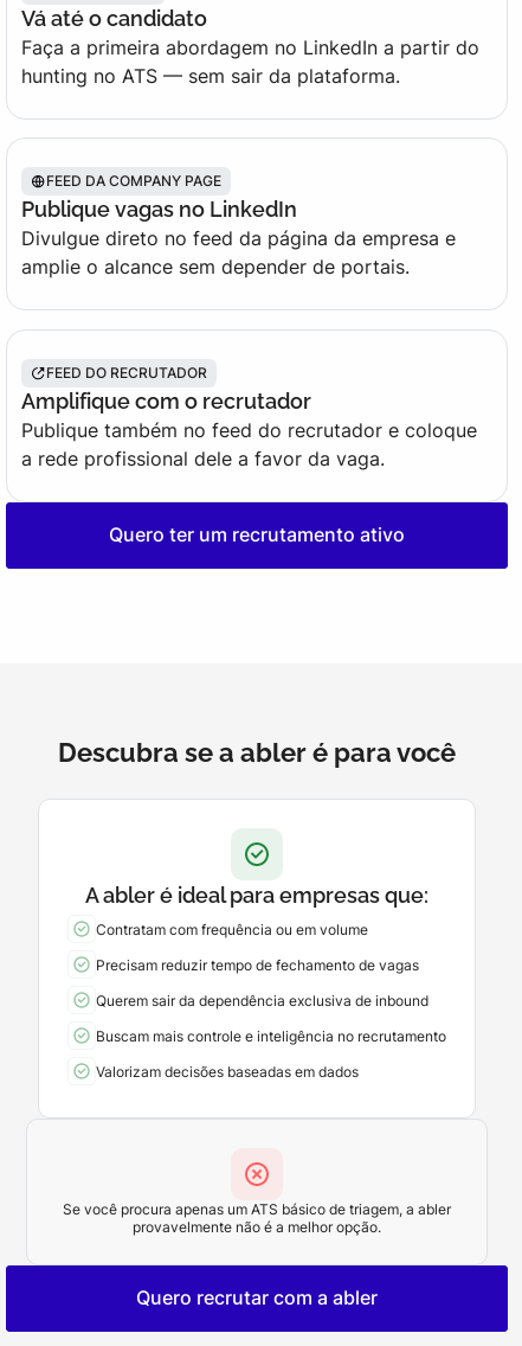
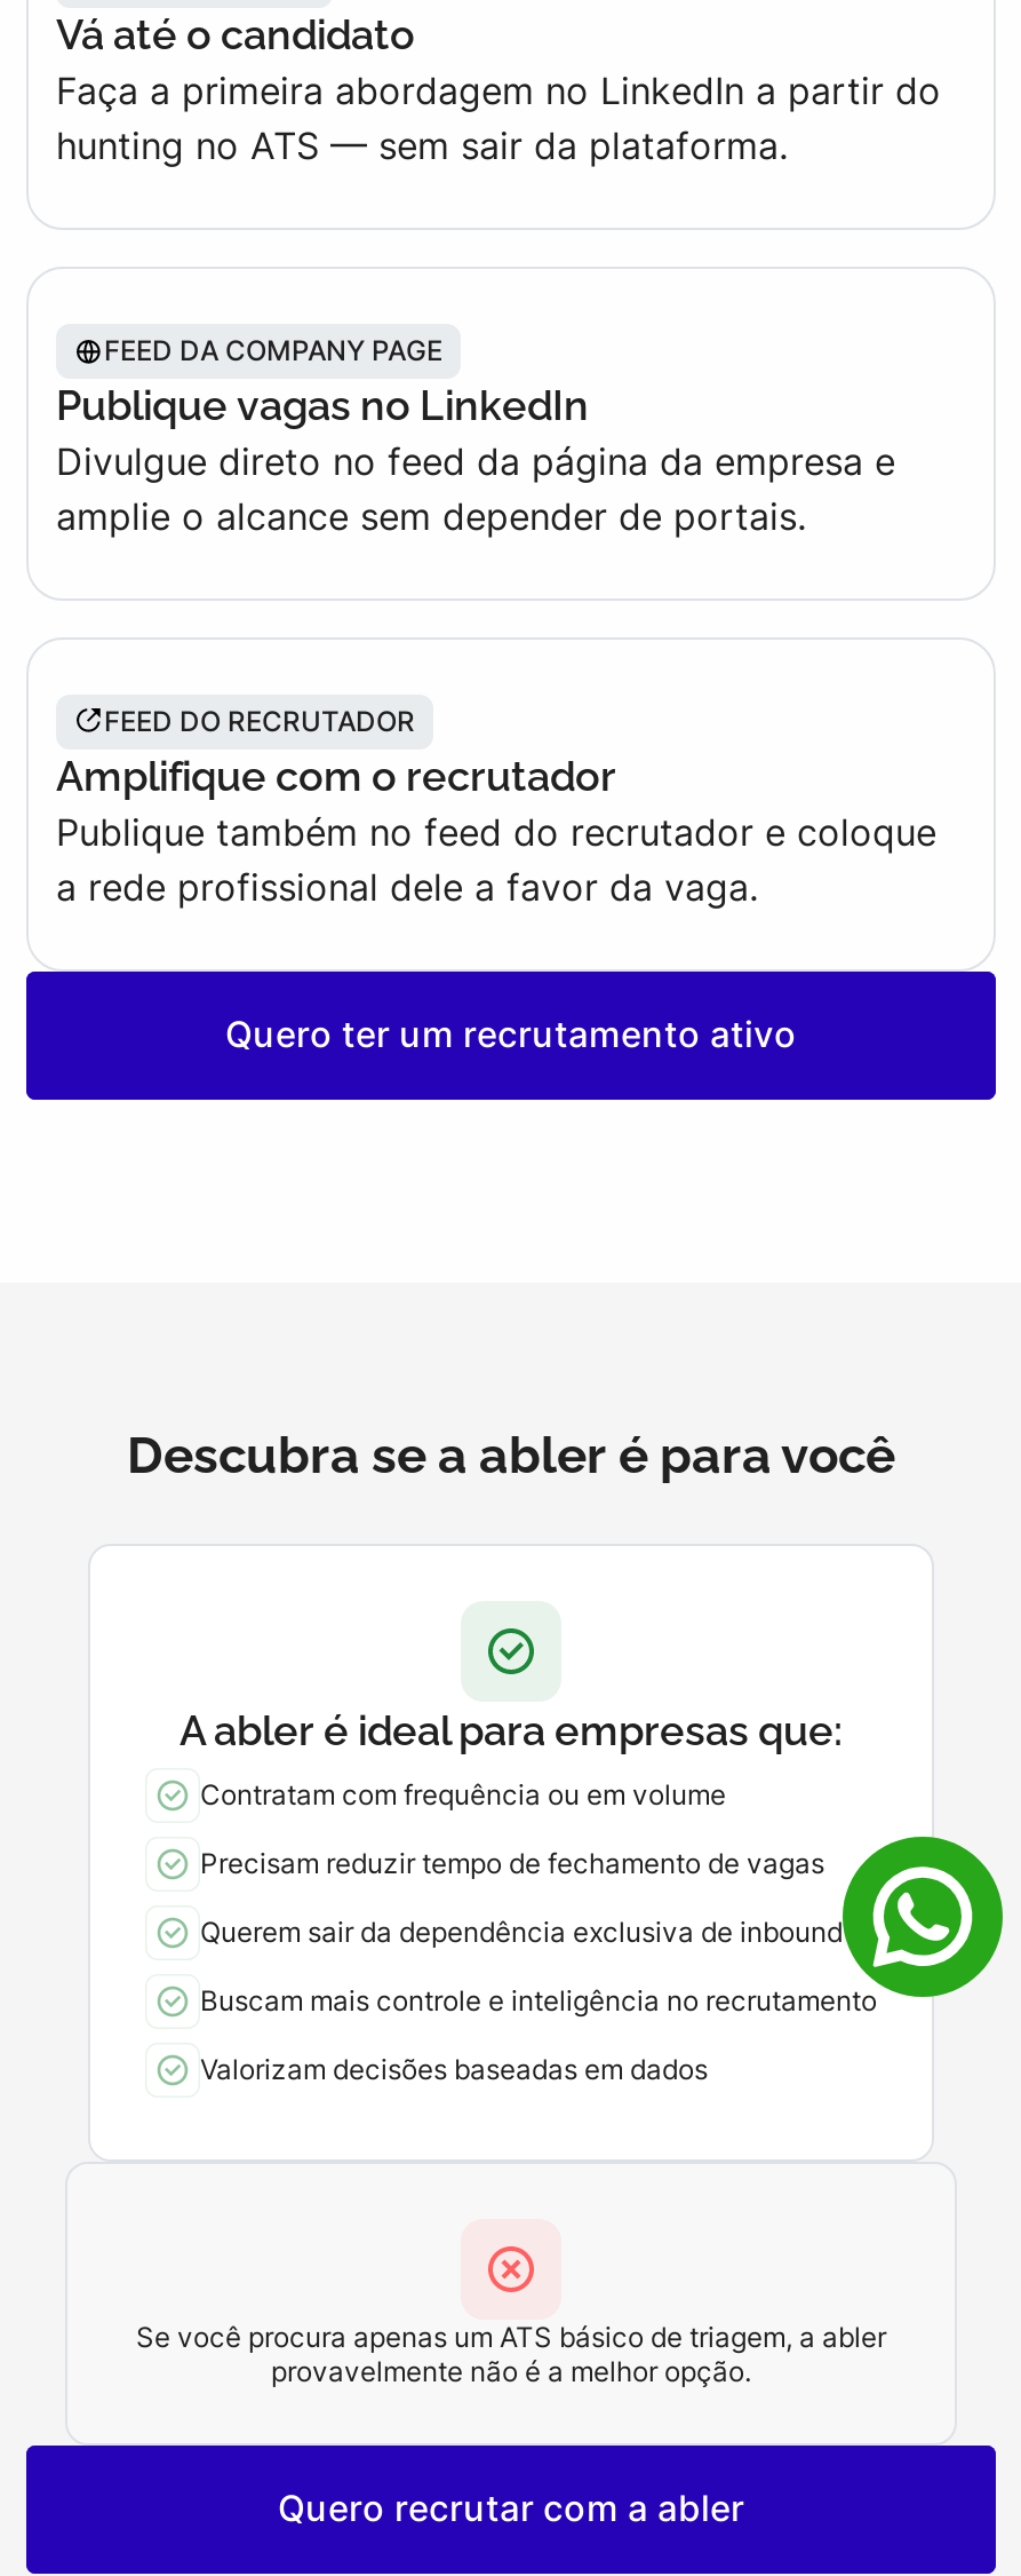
+ [image]
